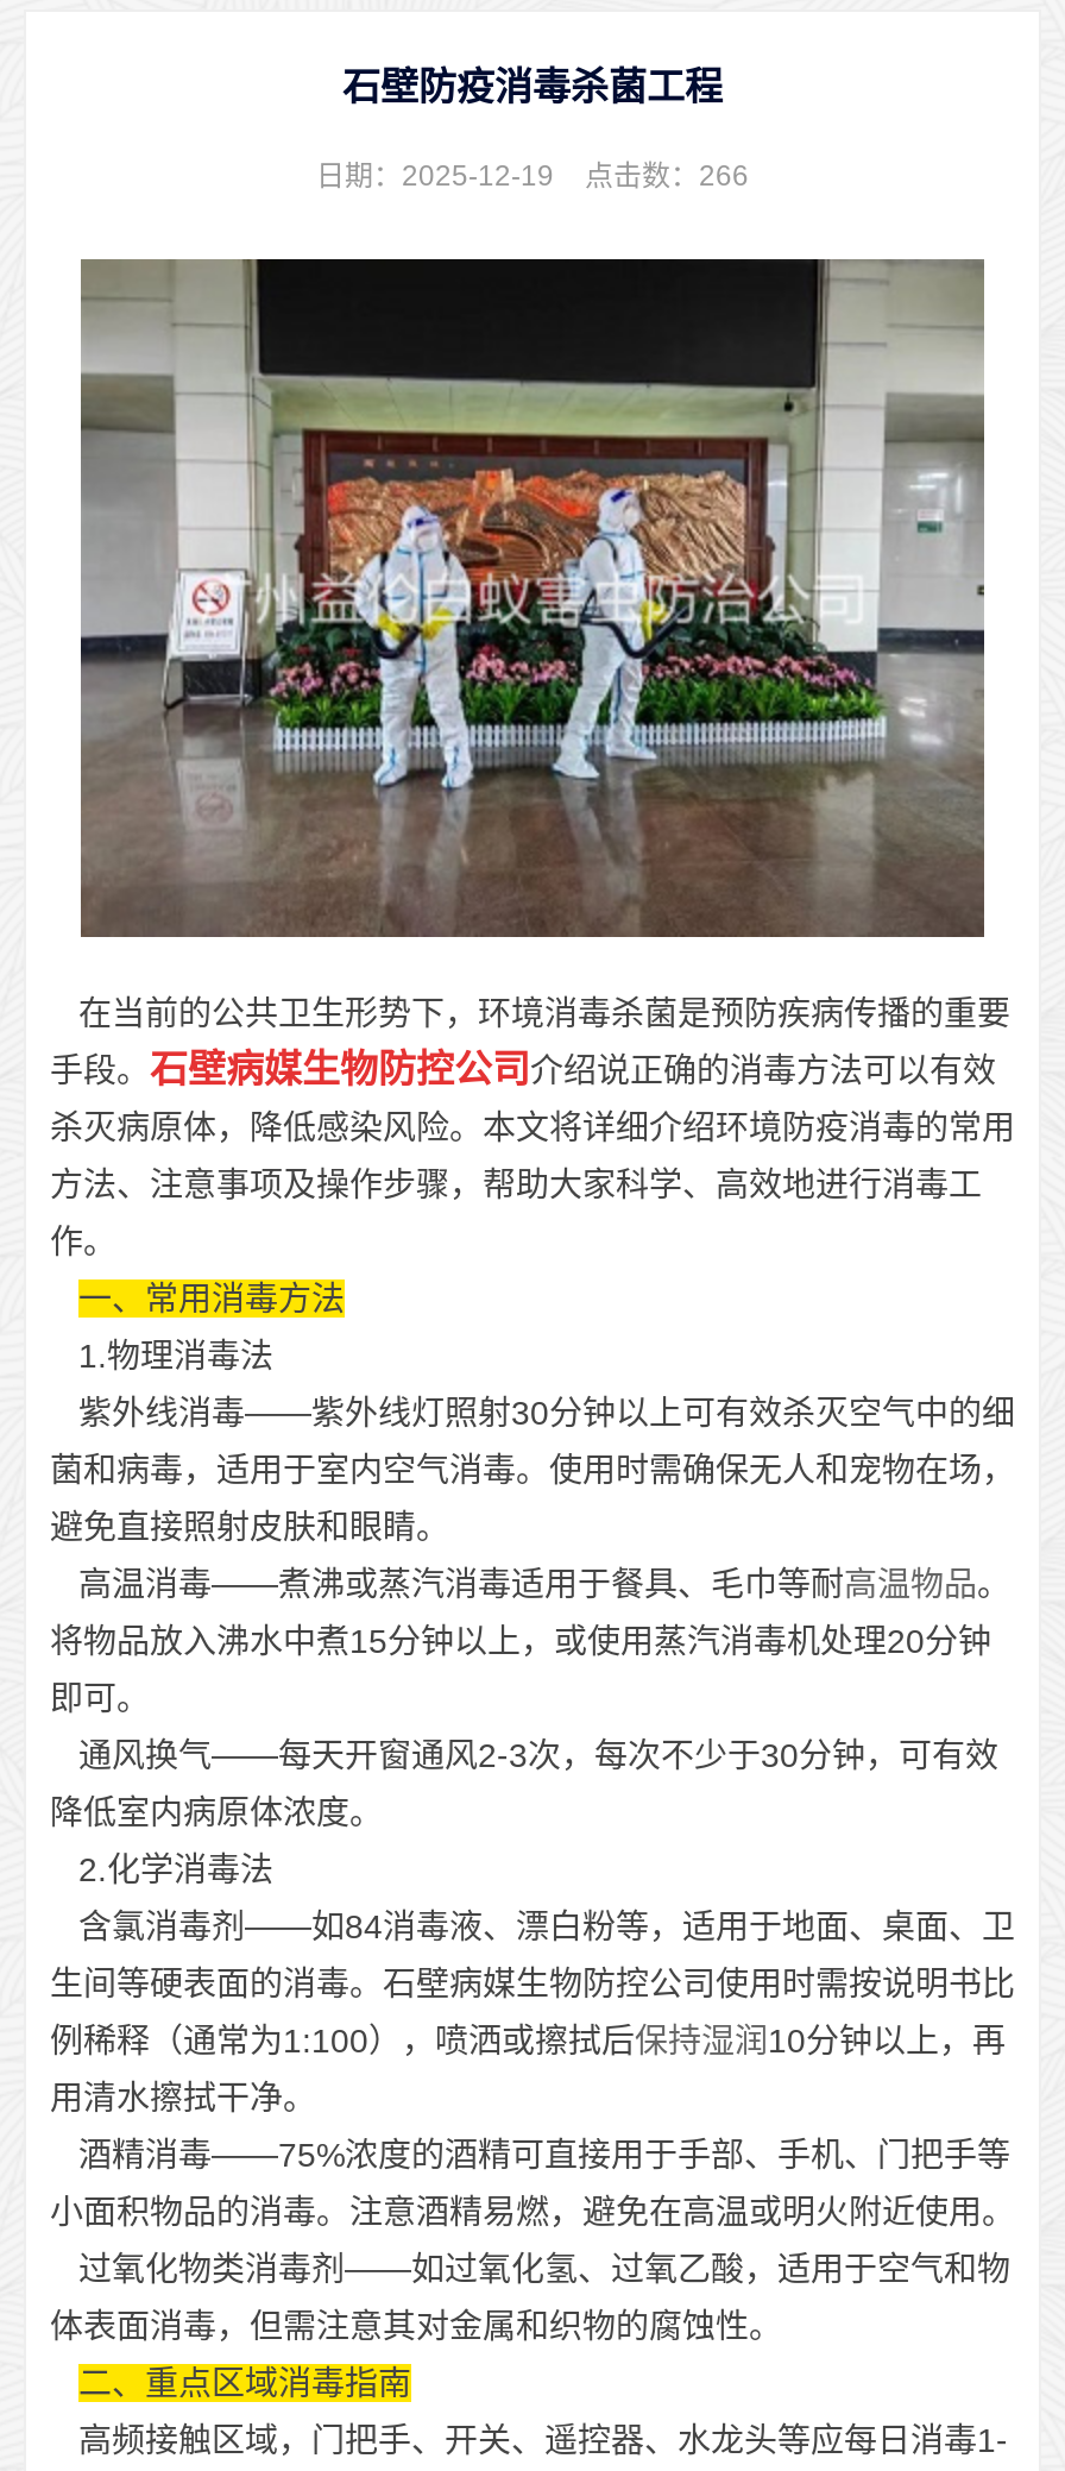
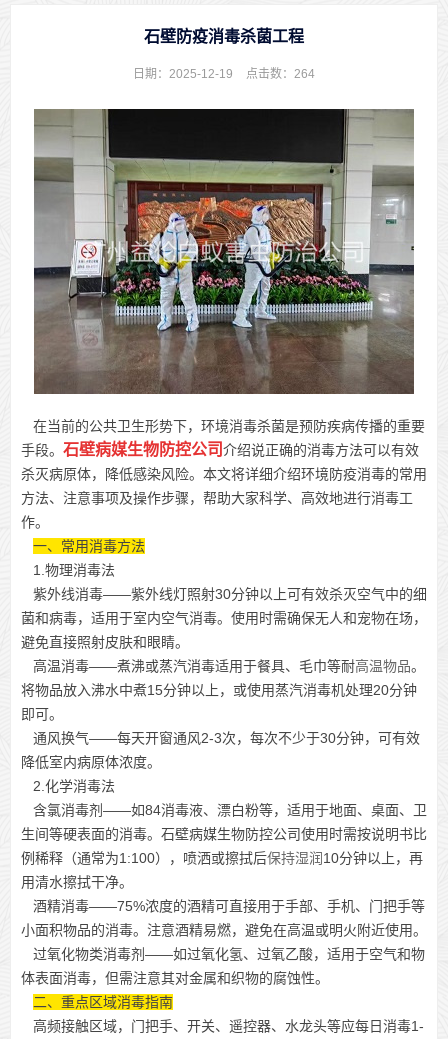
- 日期：2025-12-19 点击数：266
+ 日期：2025-12-19 点击数：264
